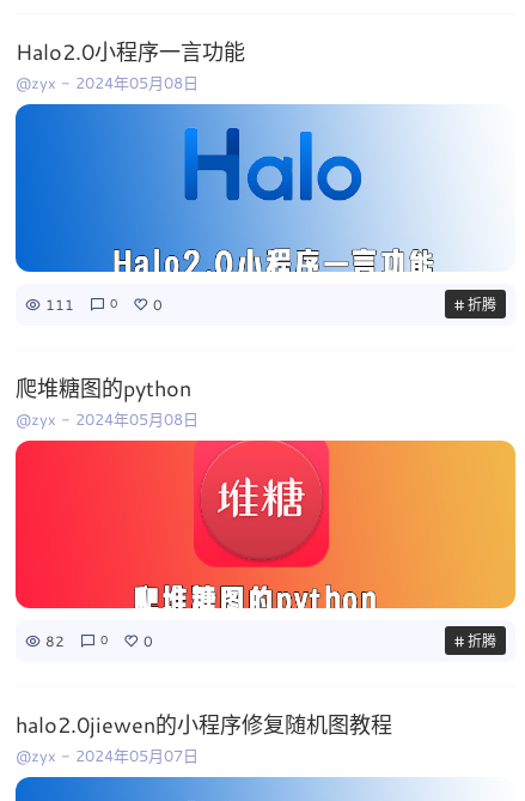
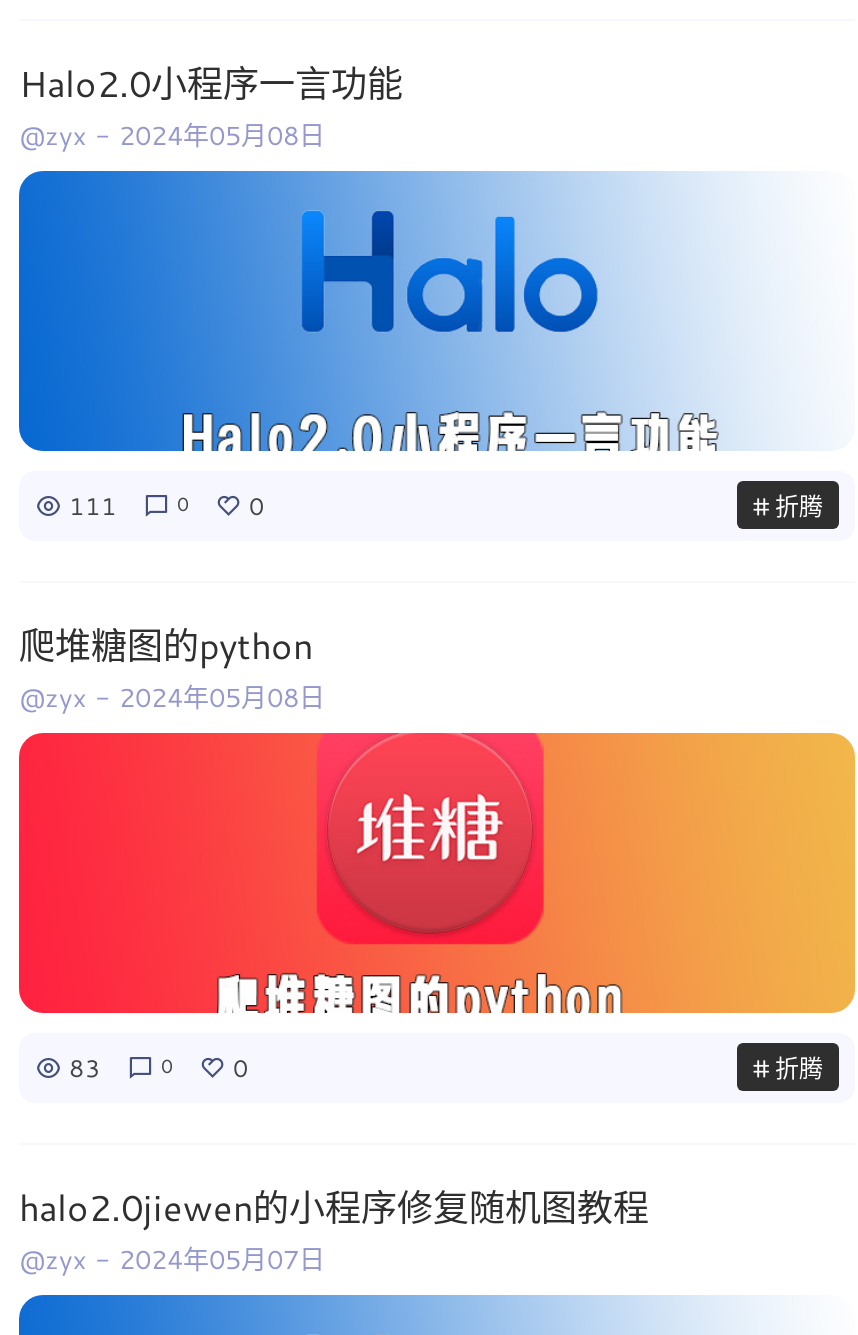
- 82
+ 83
